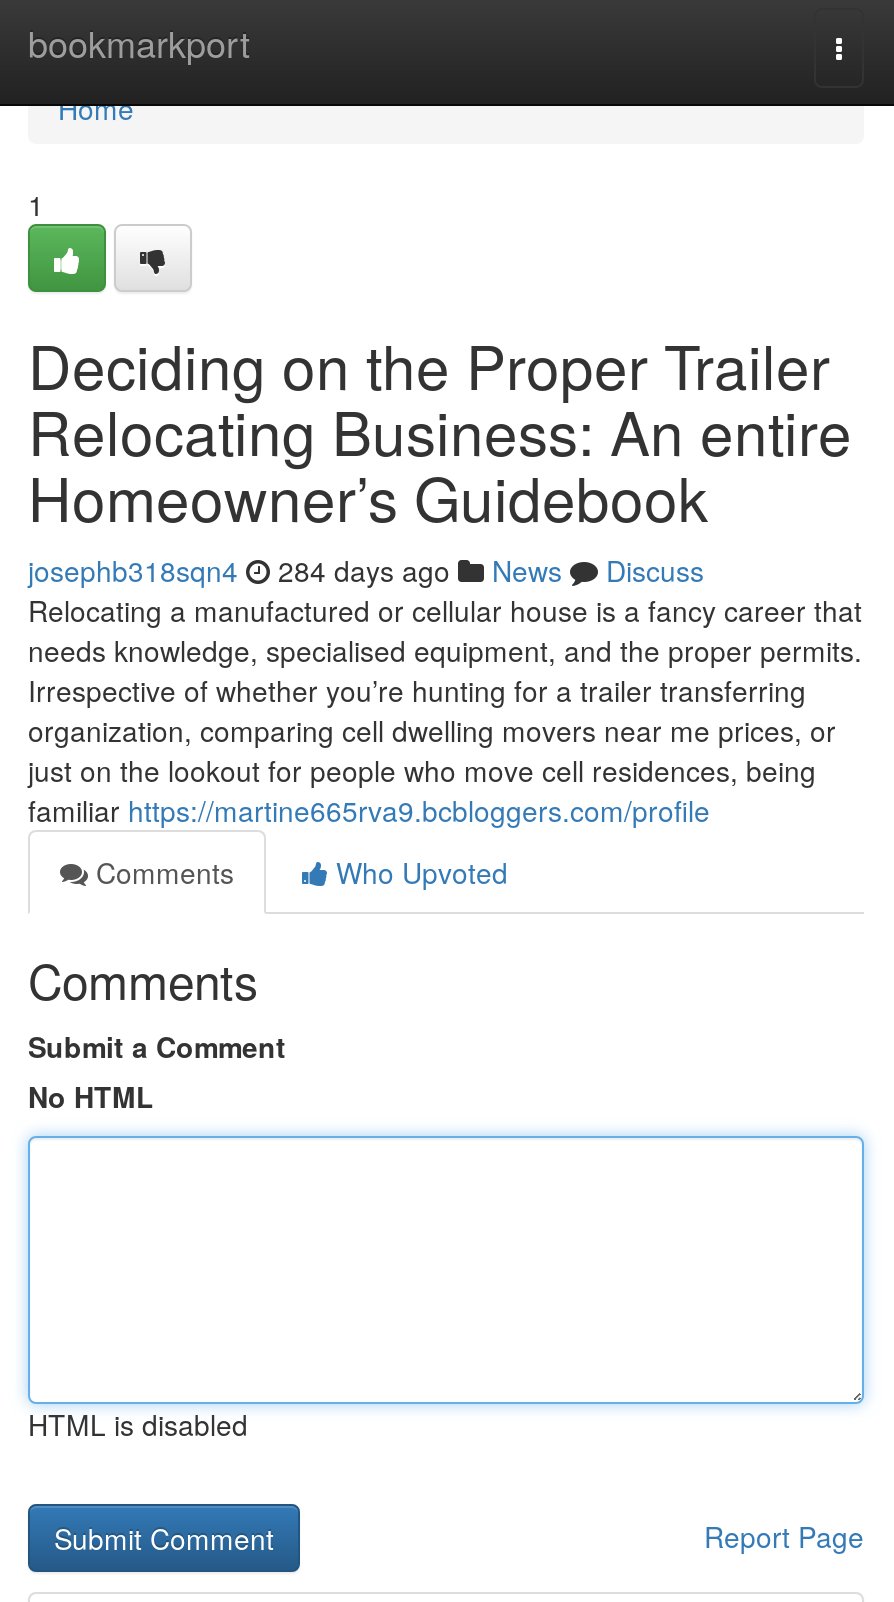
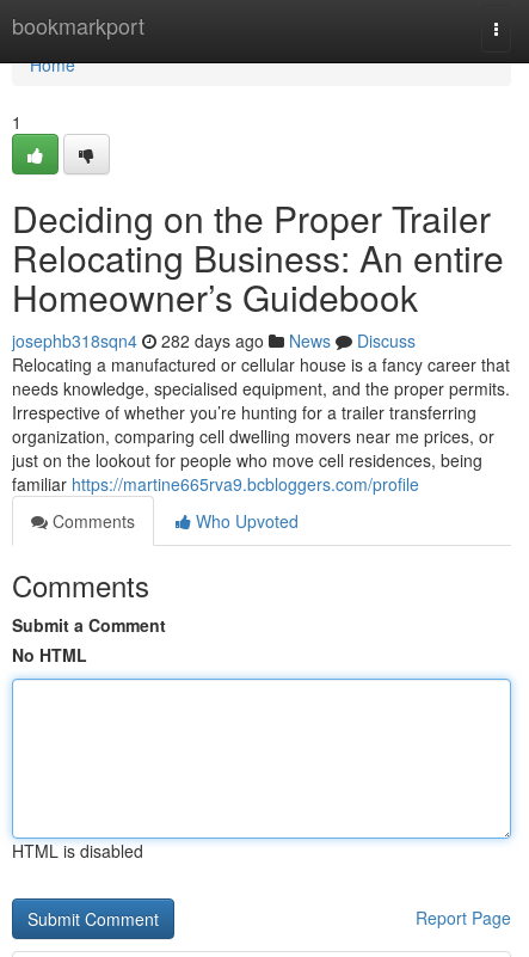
- josephb318sqn4 284 days ago News Discuss
+ josephb318sqn4 282 days ago News Discuss
